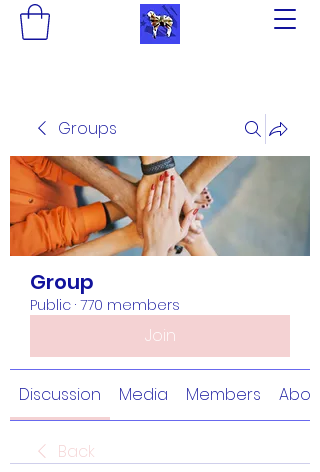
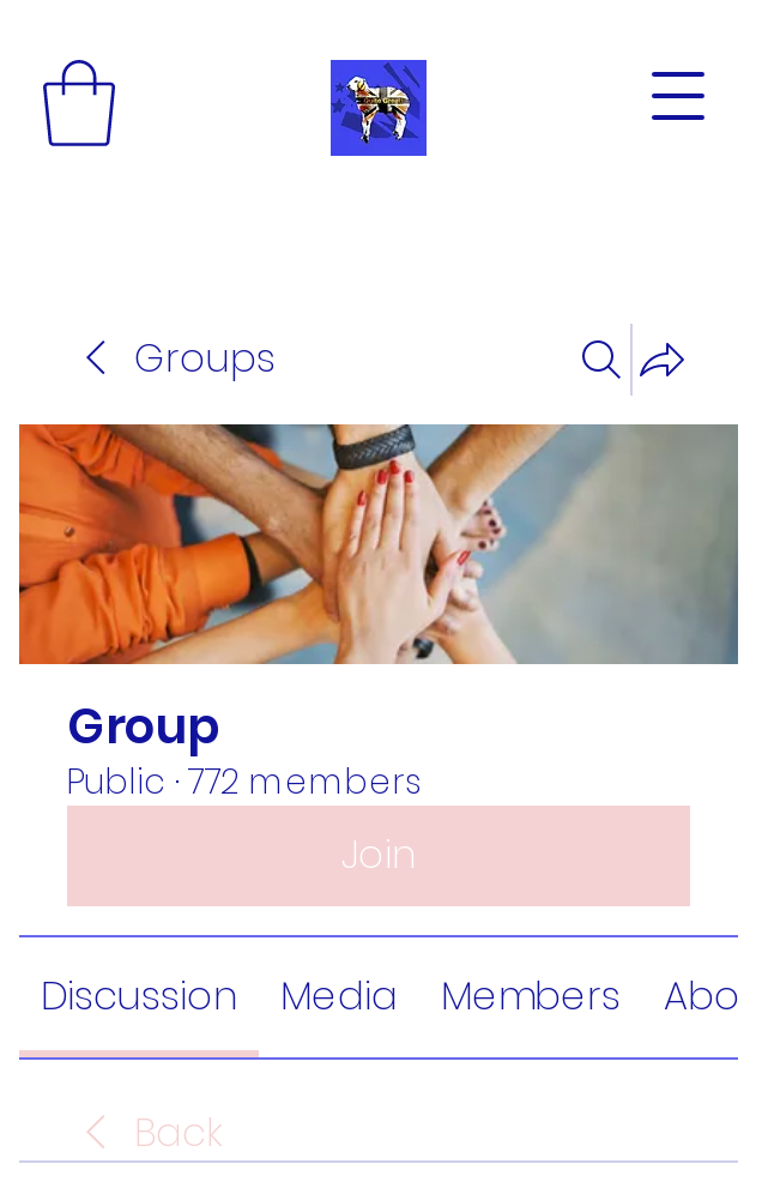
- Public 770 members
+ Public 772 members
